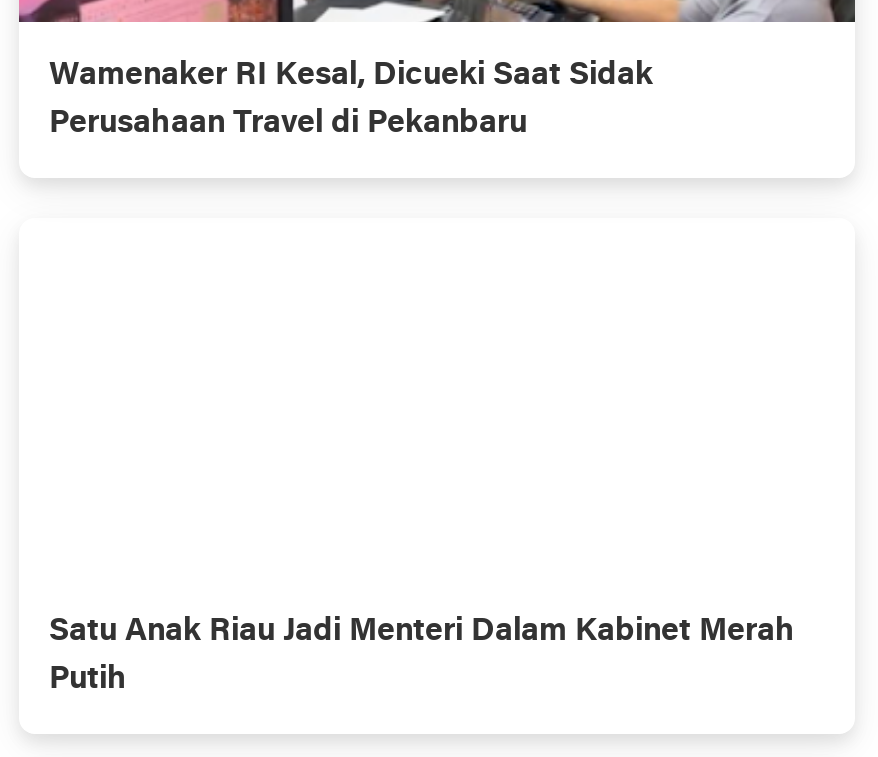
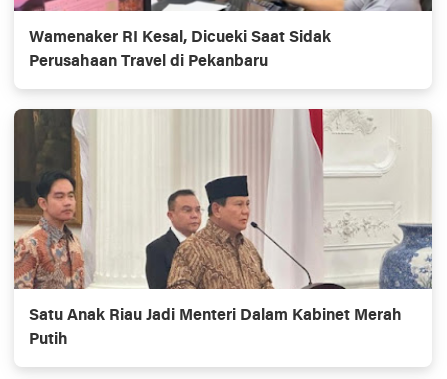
+ [image]
